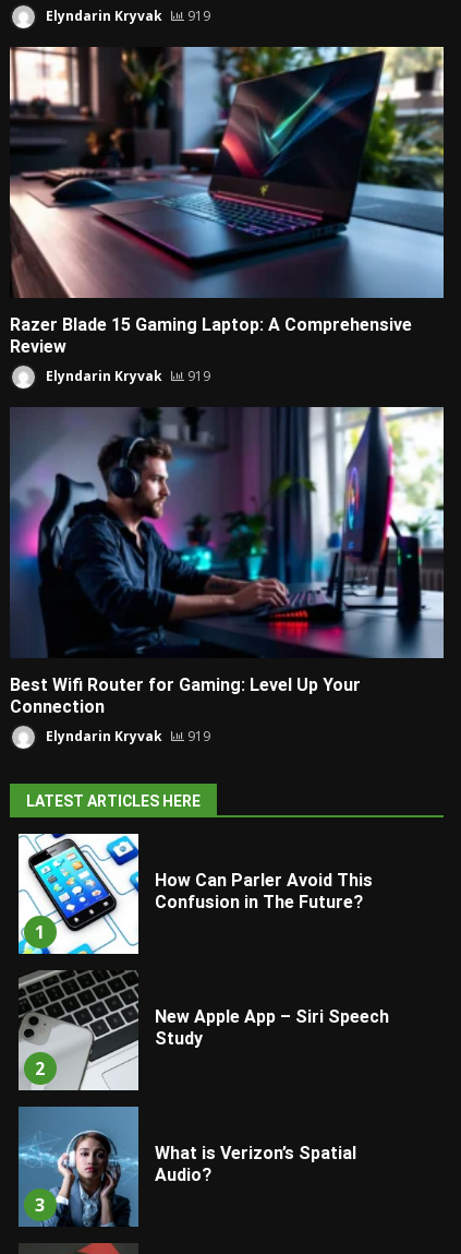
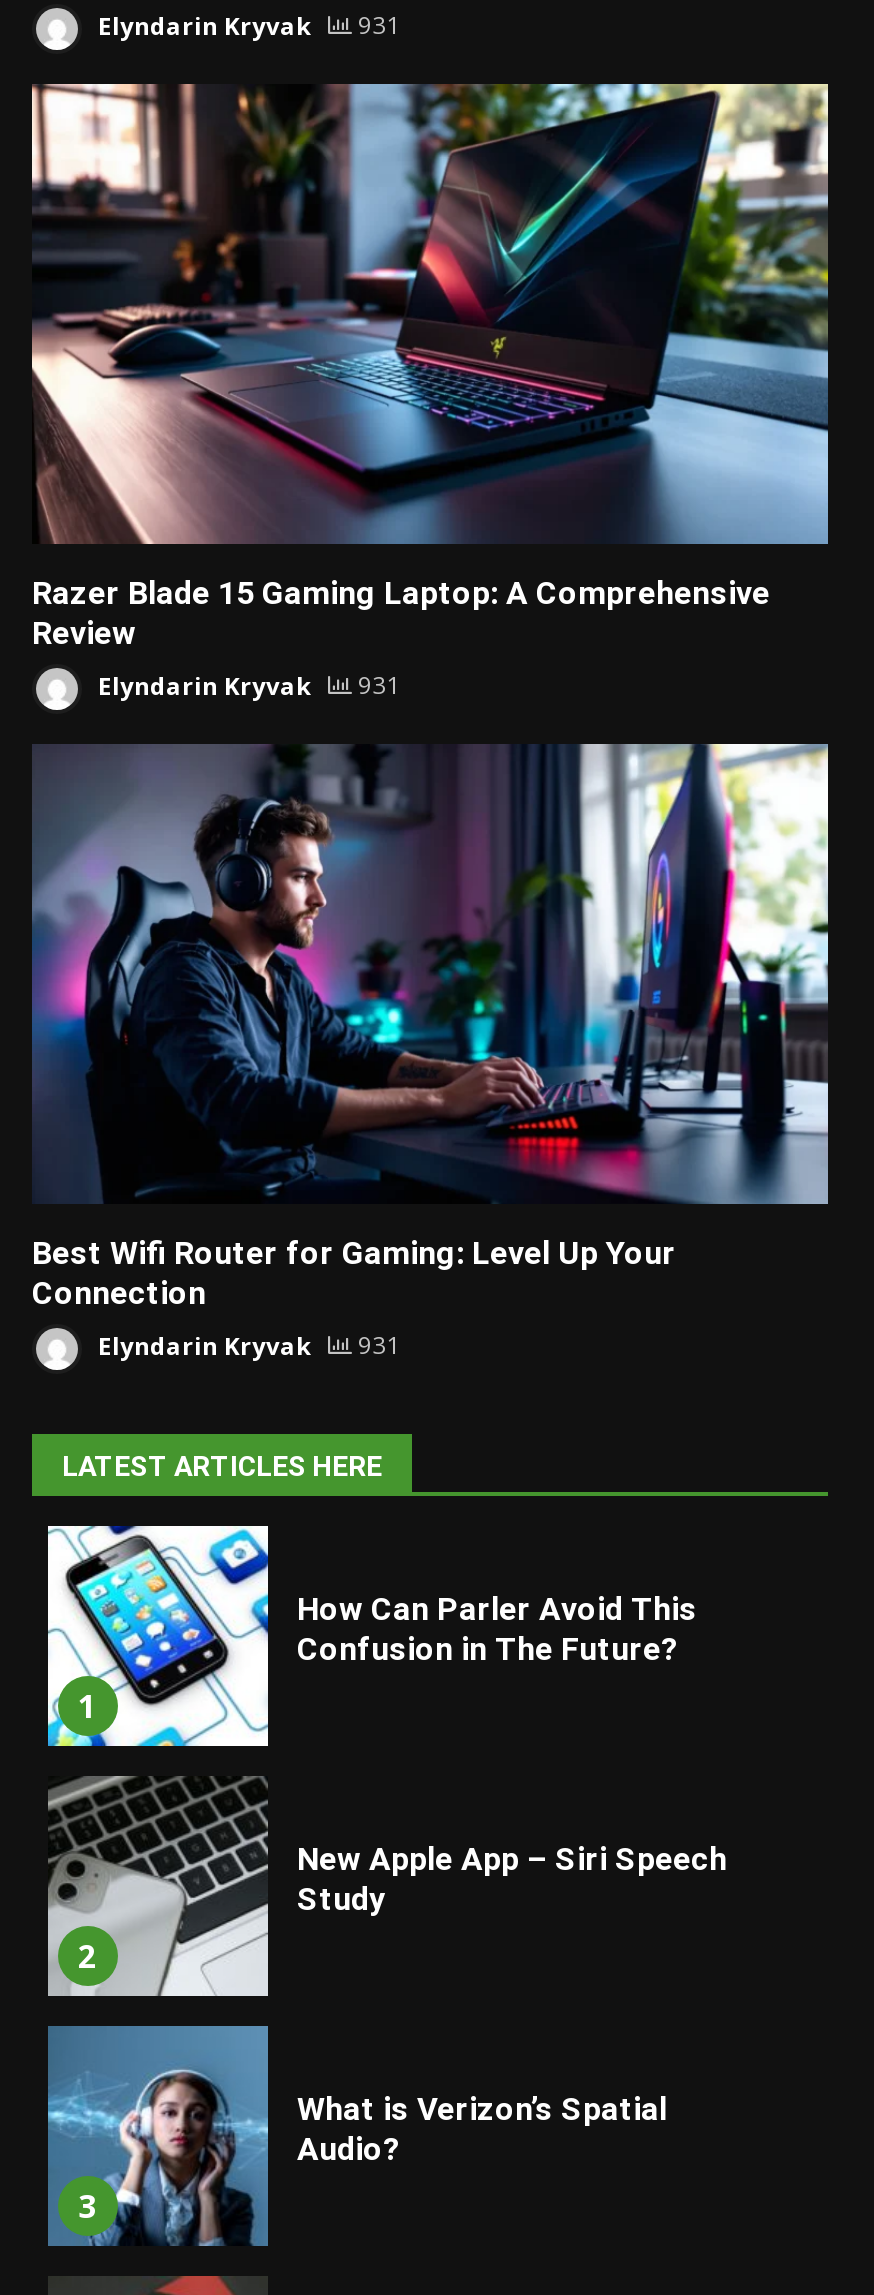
- Elyndarin Kryvak 919
+ Elyndarin Kryvak 931

- Elyndarin Kryvak 919
+ Elyndarin Kryvak 931

- Elyndarin Kryvak 919
+ Elyndarin Kryvak 931
